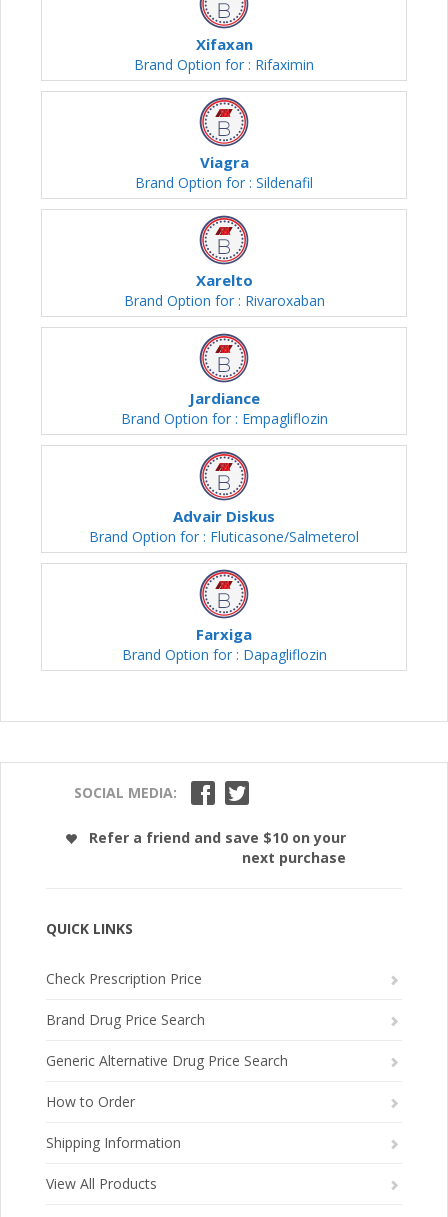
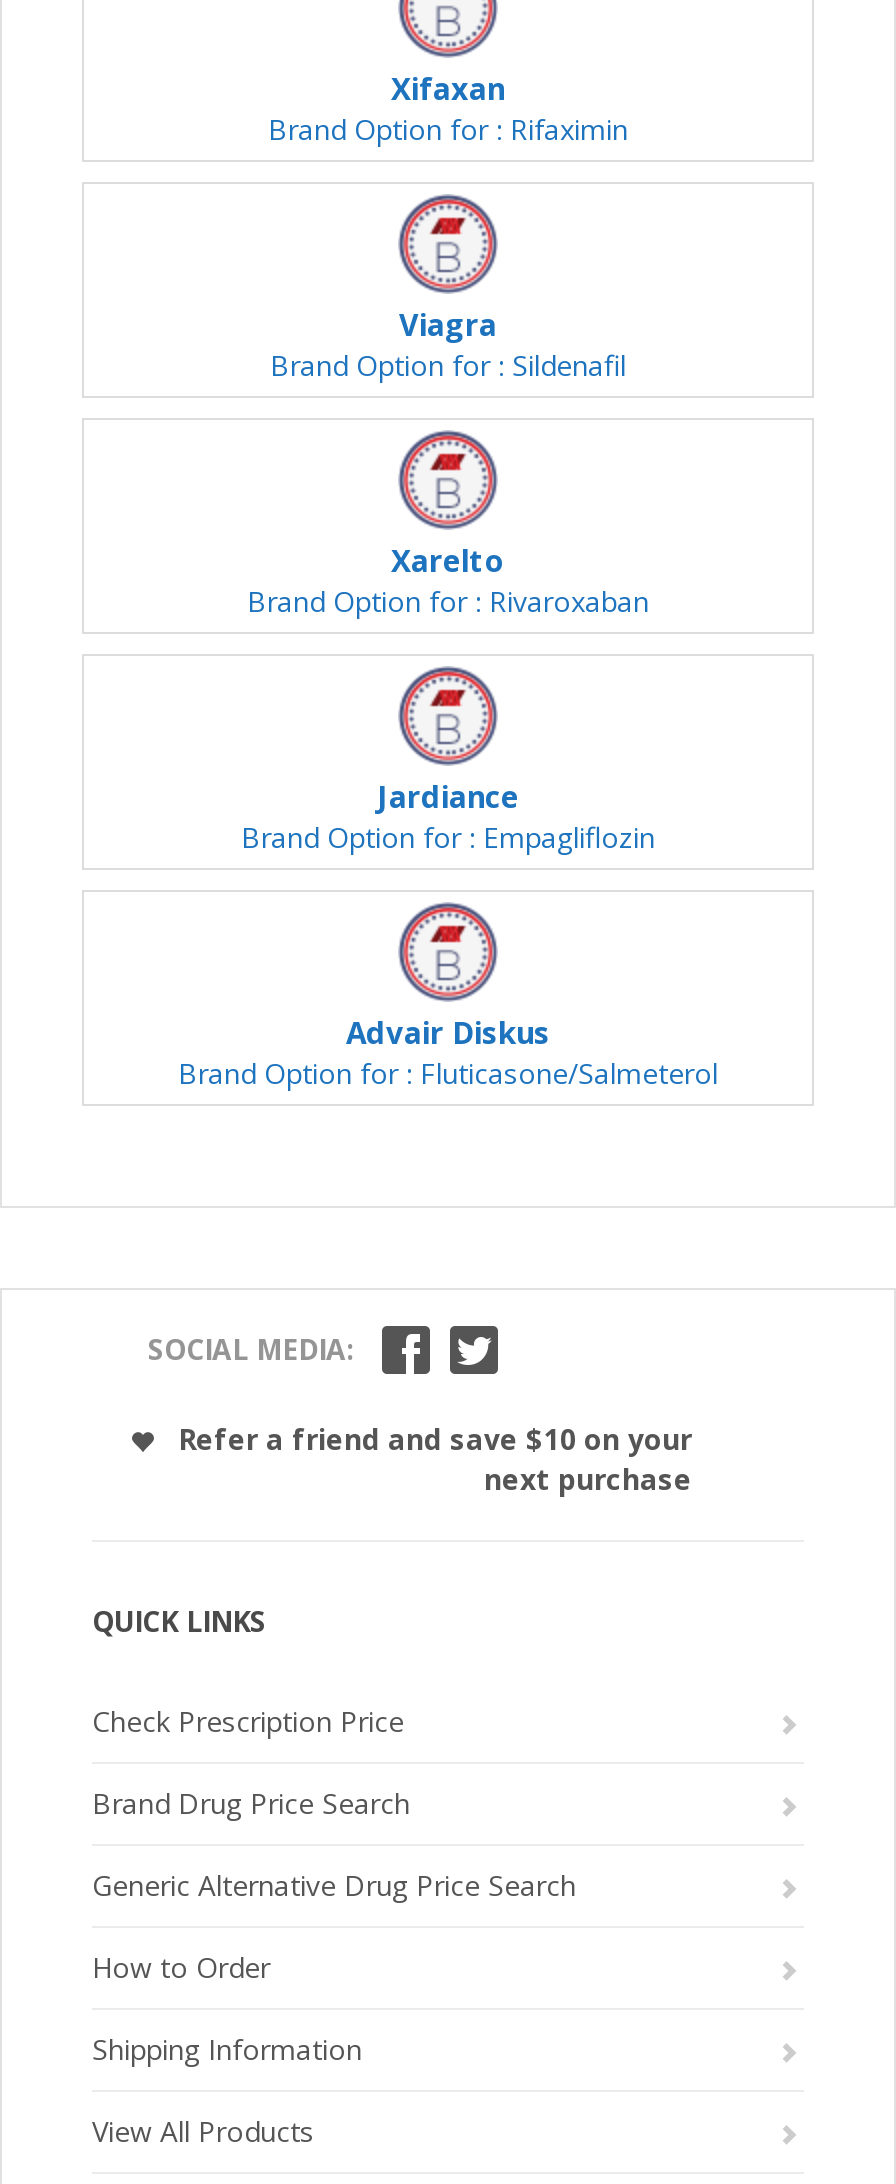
- Farxiga
- Brand Option for : Dapagliflozin
